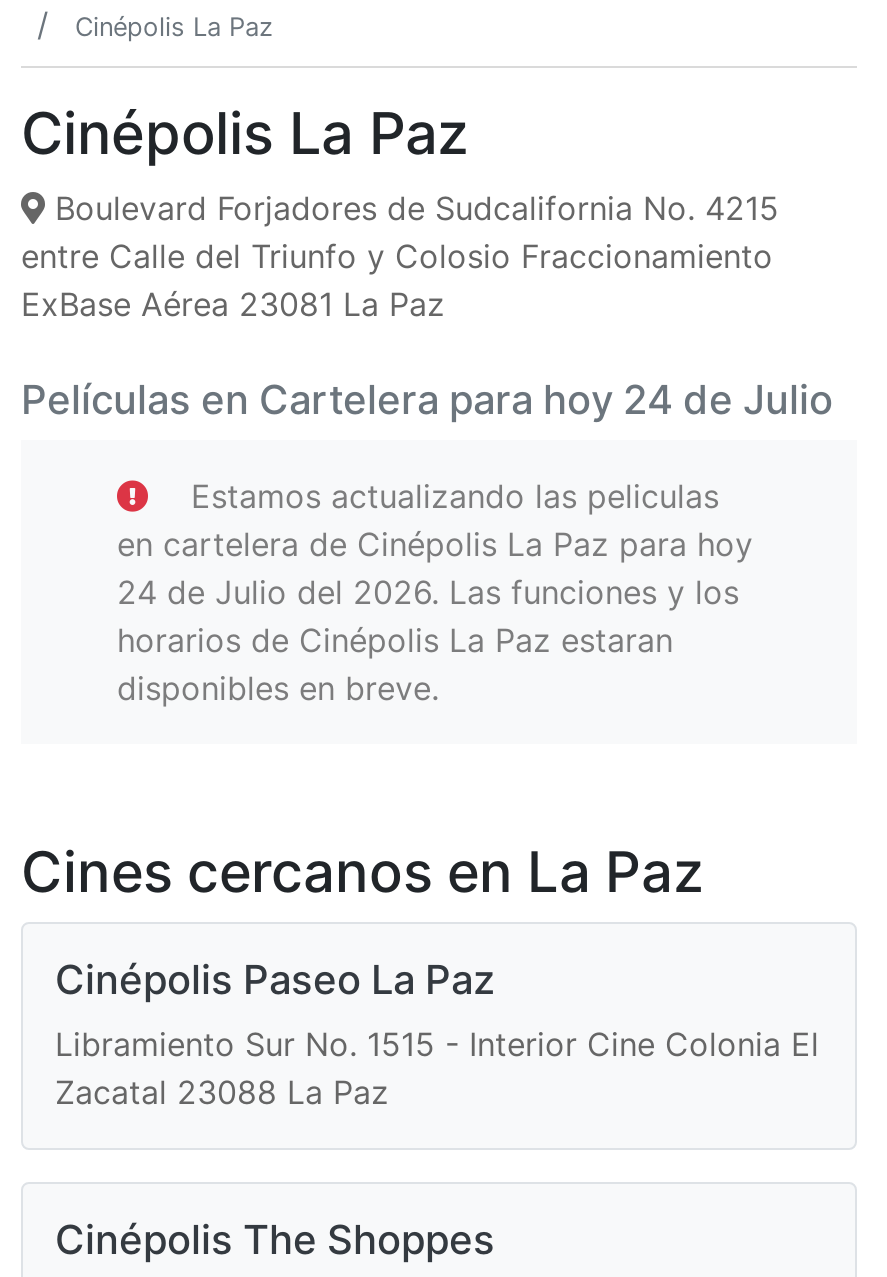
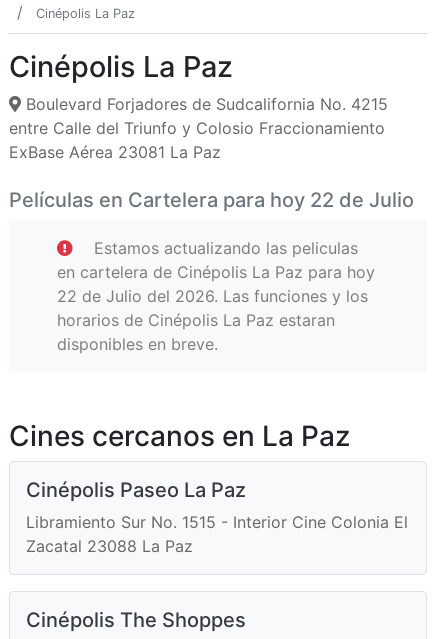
- Películas en Cartelera para hoy 24 de Julio
+ Películas en Cartelera para hoy 22 de Julio

- 24 de Julio del 2026. Las funciones y los
+ 22 de Julio del 2026. Las funciones y los
